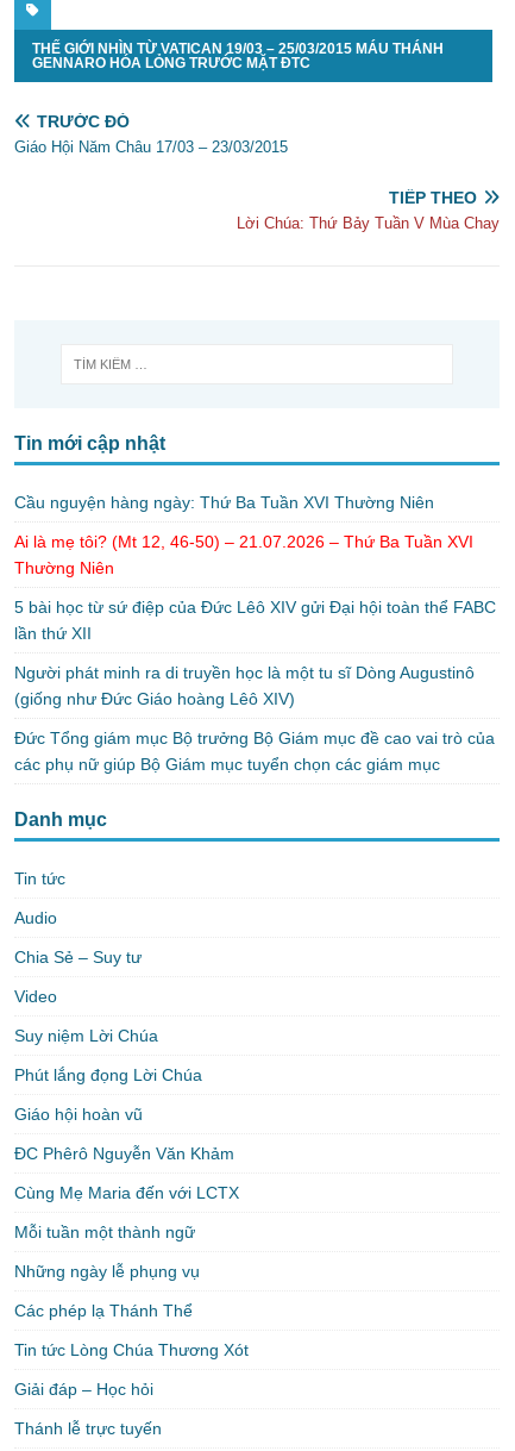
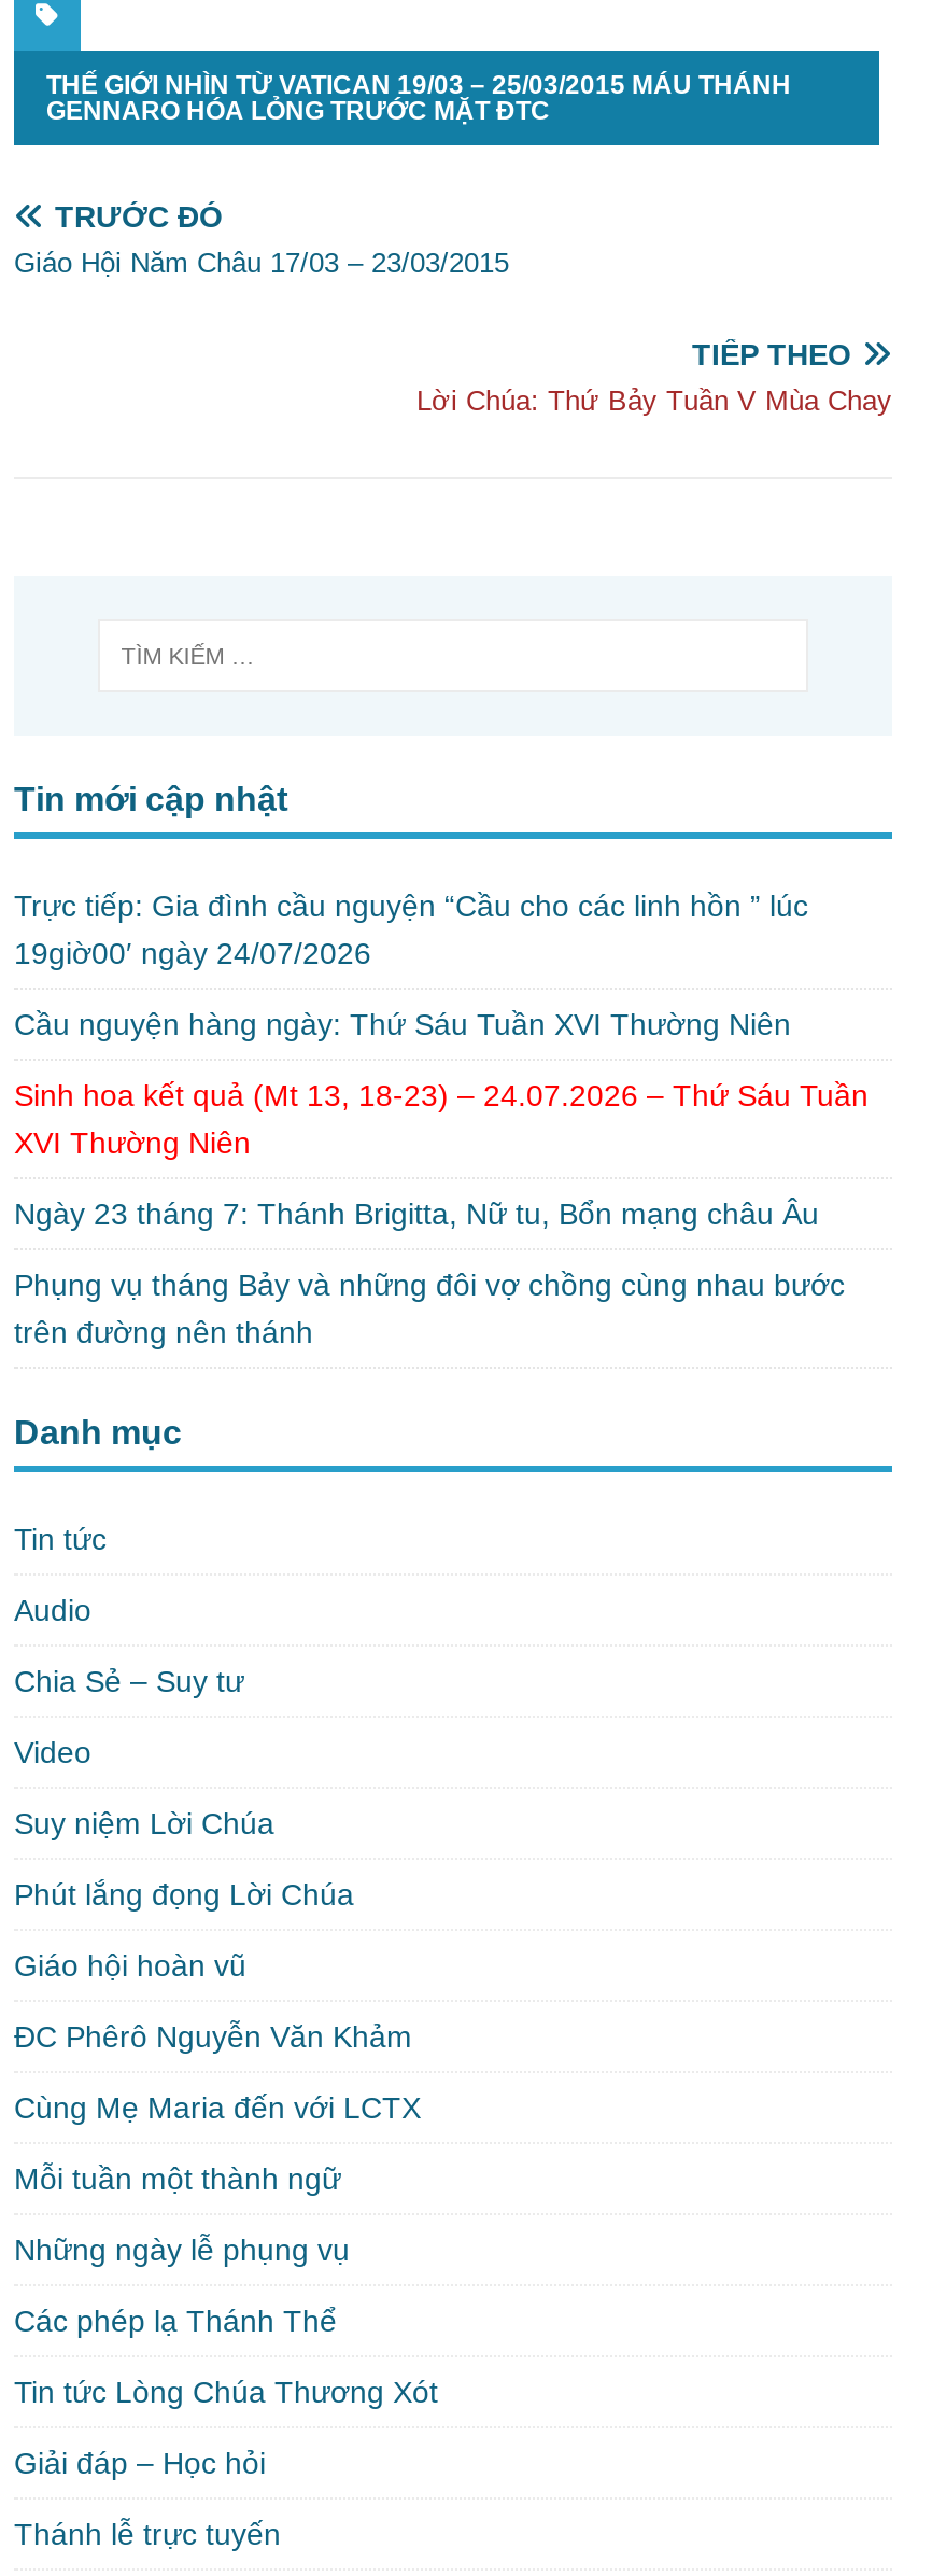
- Cầu nguyện hàng ngày: Thứ Ba Tuần XVI Thường Niên
+ Trực tiếp: Gia đình cầu nguyện “Cầu cho các linh hồn ” lúc
+ 19giờ00′ ngày 24/07/2026

- Ai là mẹ tôi? (Mt 12, 46-50) – 21.07.2026 – Thứ Ba Tuần XVI
- Thường Niên
+ Cầu nguyện hàng ngày: Thứ Sáu Tuần XVI Thường Niên

- 5 bài học từ sứ điệp của Đức Lêô XIV gửi Đại hội toàn thể FABC
- lần thứ XII
+ Sinh hoa kết quả (Mt 13, 18-23) – 24.07.2026 – Thứ Sáu Tuần
+ XVI Thường Niên

- Người phát minh ra di truyền học là một tu sĩ Dòng Augustinô
- (giống như Đức Giáo hoàng Lêô XIV)
+ Ngày 23 tháng 7: Thánh Brigitta, Nữ tu, Bổn mạng châu Âu

- Đức Tổng giám mục Bộ trưởng Bộ Giám mục đề cao vai trò của
- các phụ nữ giúp Bộ Giám mục tuyển chọn các giám mục
+ Phụng vụ tháng Bảy và những đôi vợ chồng cùng nhau bước
+ trên đường nên thánh
